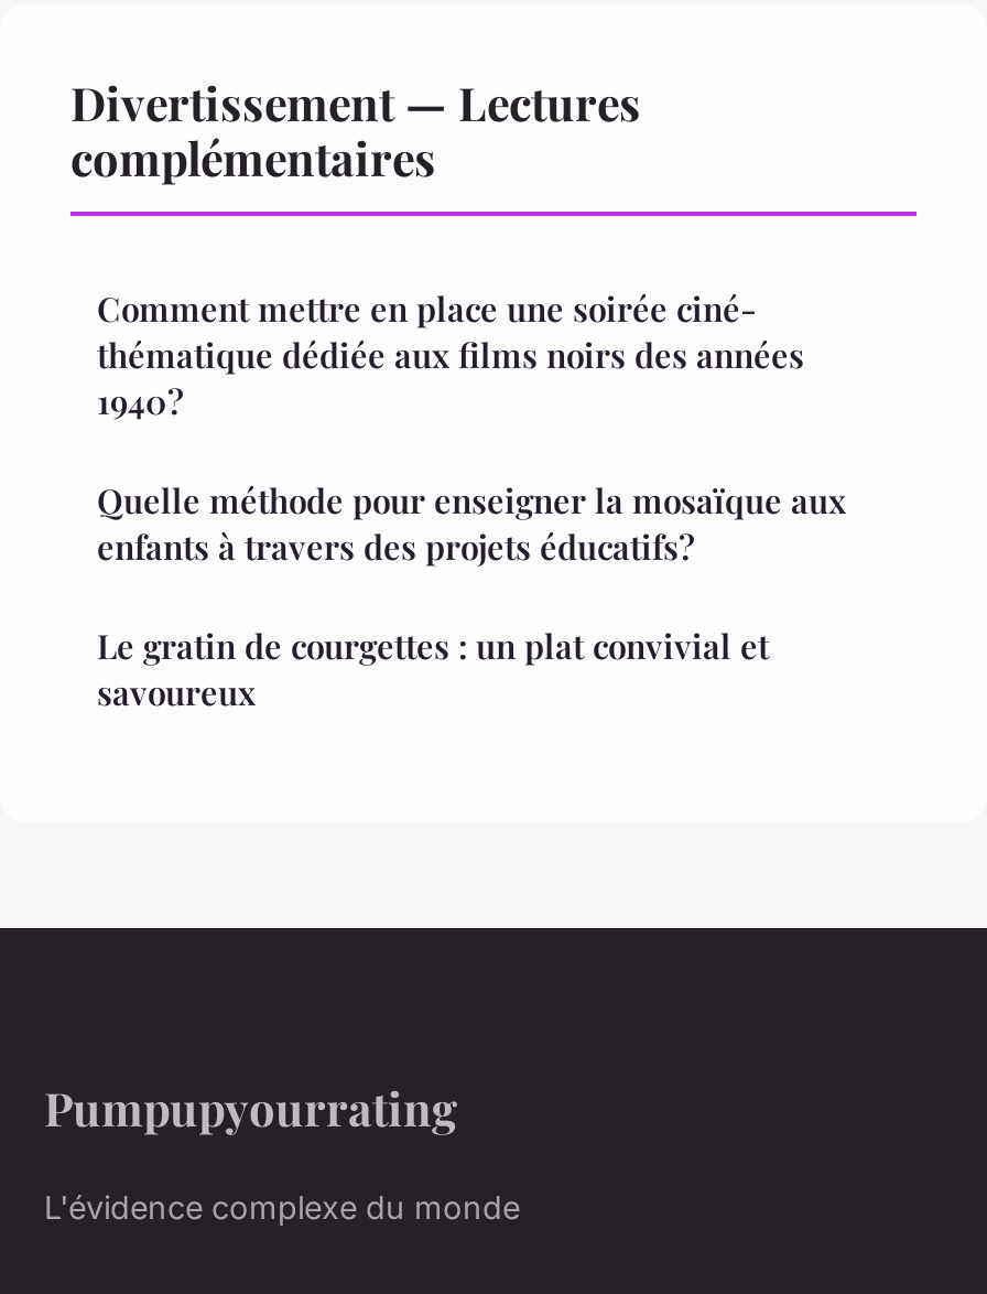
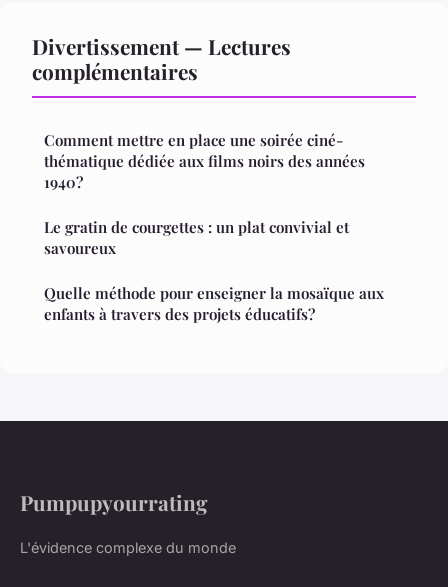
moved down: Quelle méthode pour enseigner la mosaïque aux | enfants à travers des projets éducatifs?

moved up: Le gratin de courgettes : un plat convivial et | savoureux
